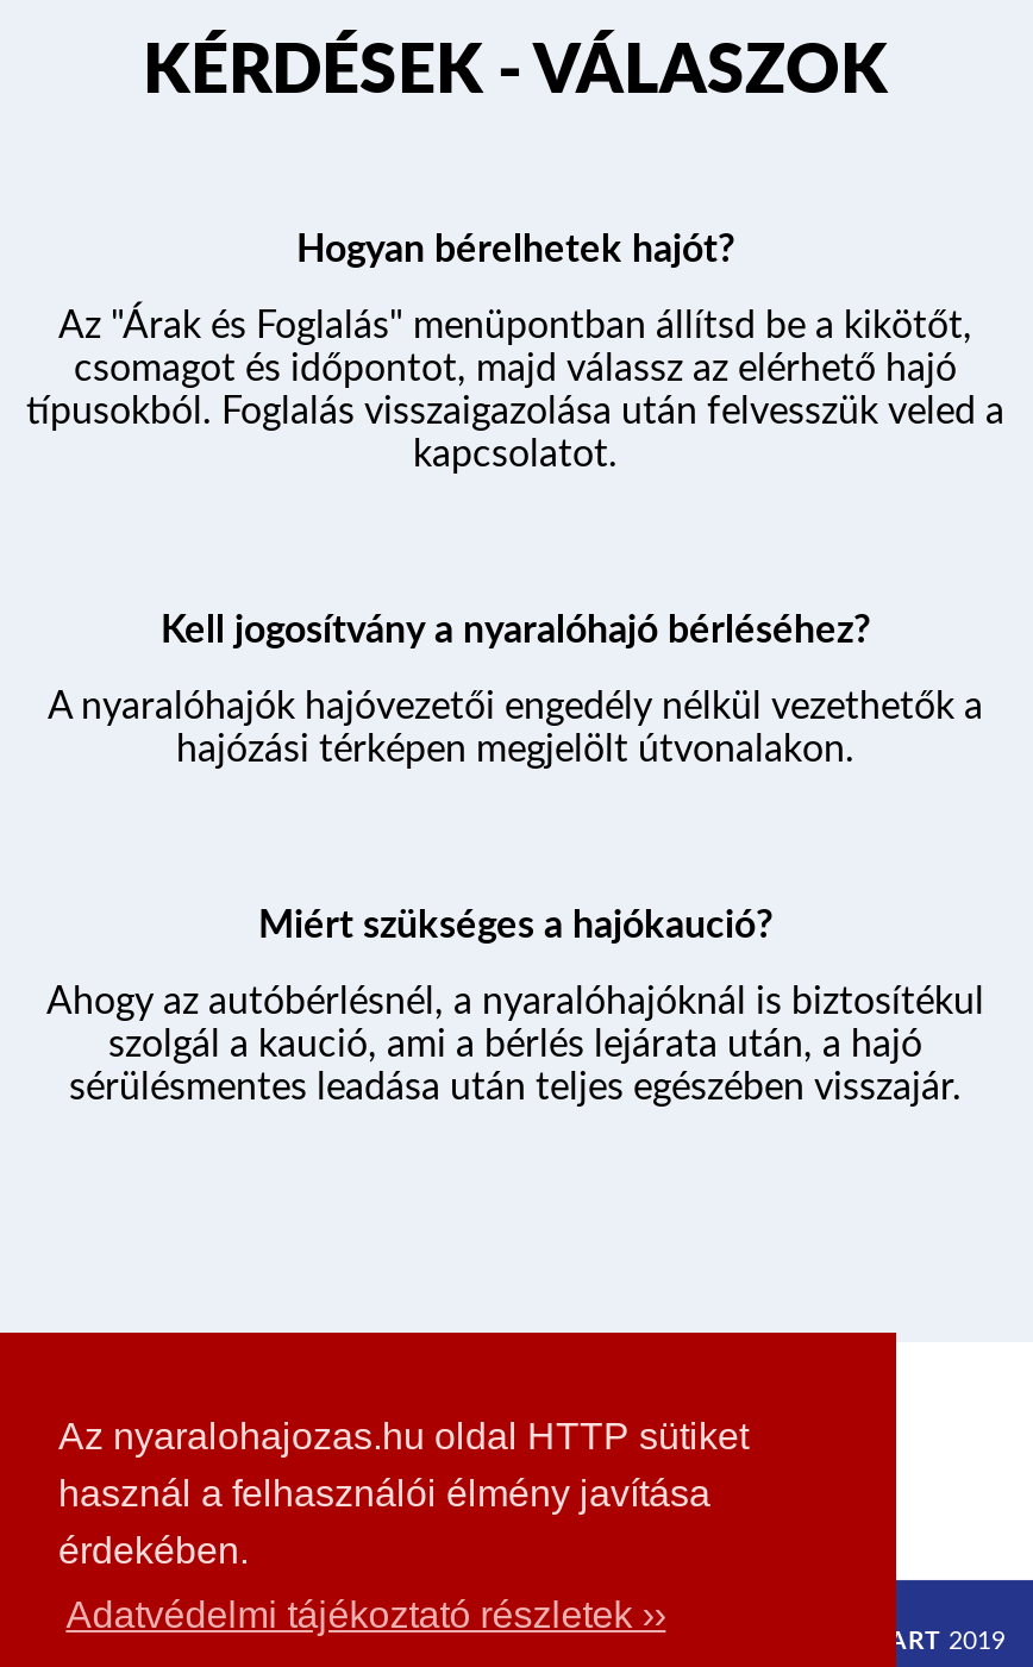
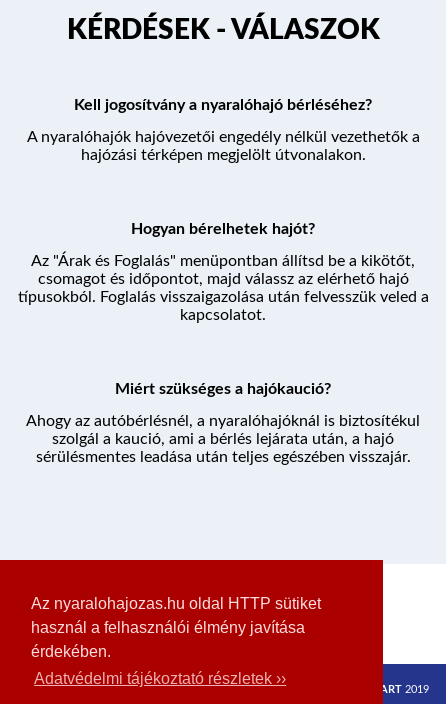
moved down: Hogyan bérelhetek hajót? | Az "Árak és Foglalás" menüpontban állítsd be a kikötőt, | csomagot és időpontot, majd válassz az elérhető hajó | típusokból. Foglalás visszaigazolása után felvesszük veled a | kapcsolatot.

moved up: Kell jogosítvány a nyaralóhajó bérléséhez? | A nyaralóhajók hajóvezetői engedély nélkül vezethetők a | hajózási térképen megjelölt útvonalakon.
